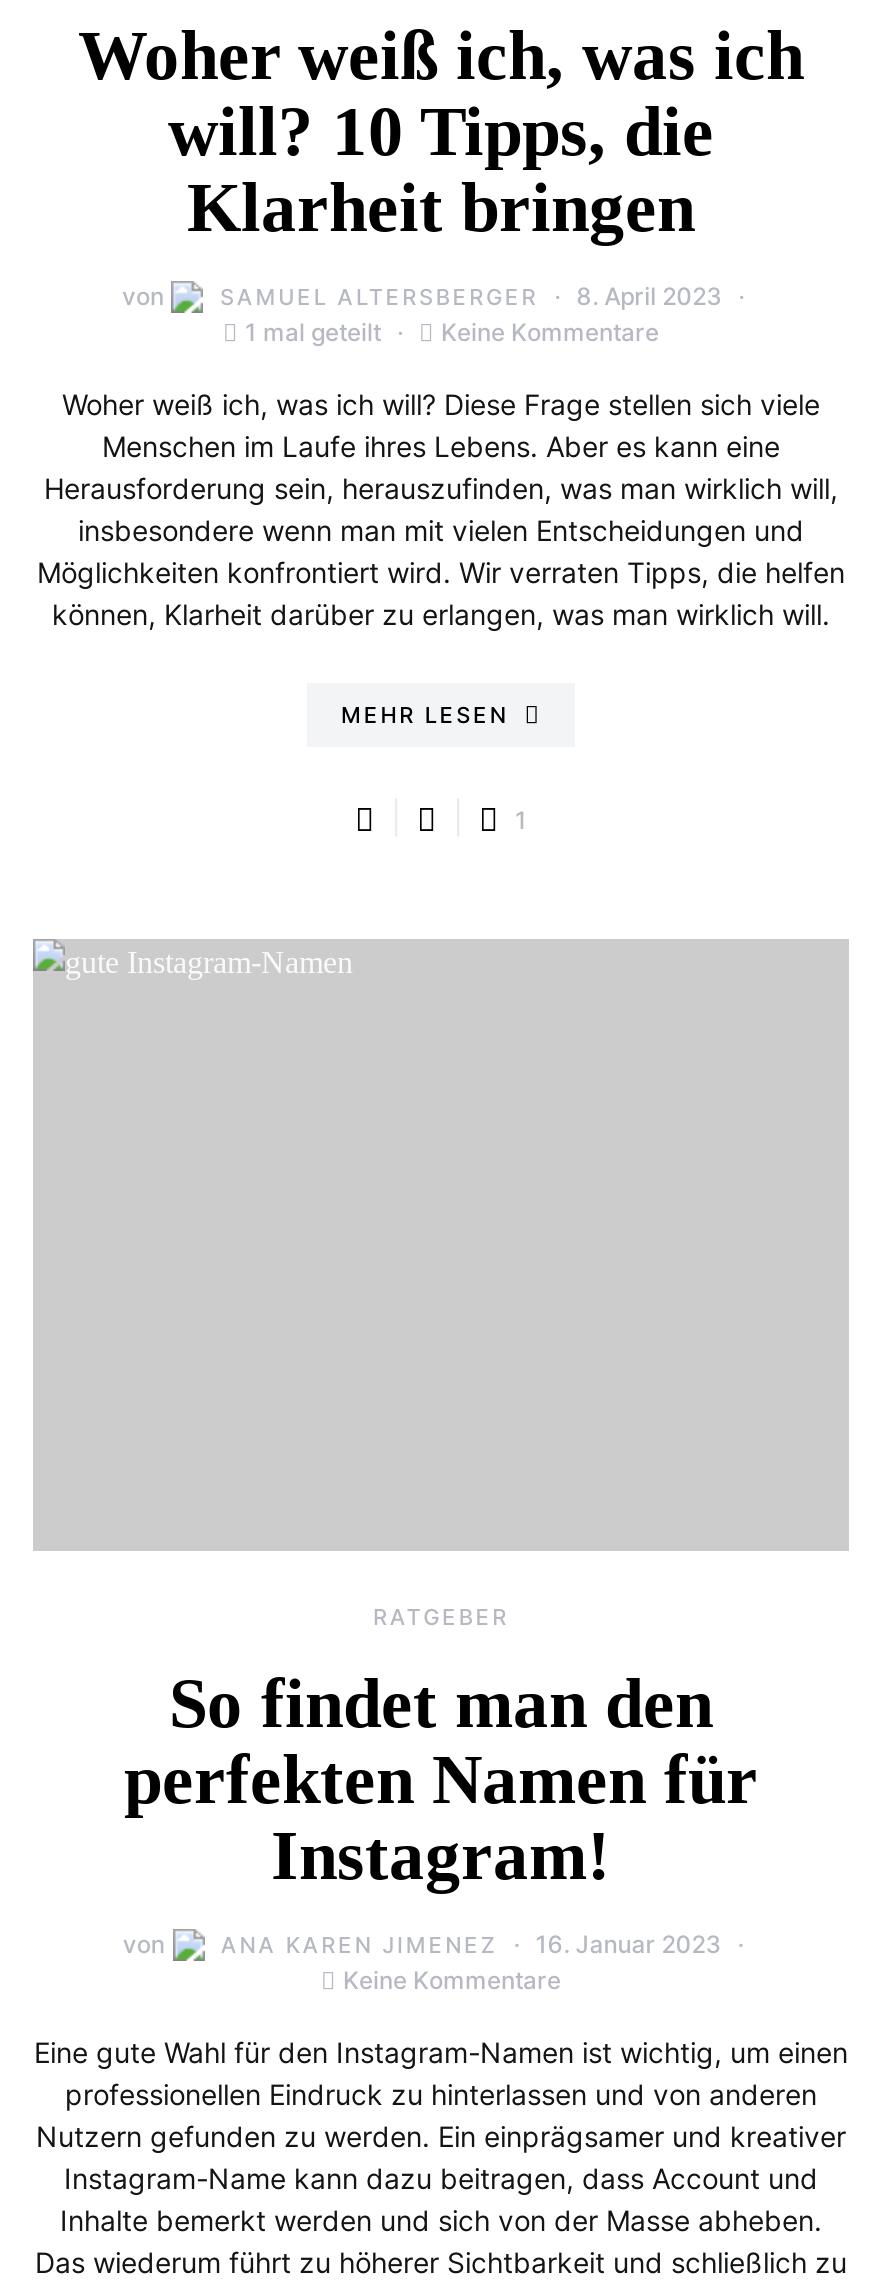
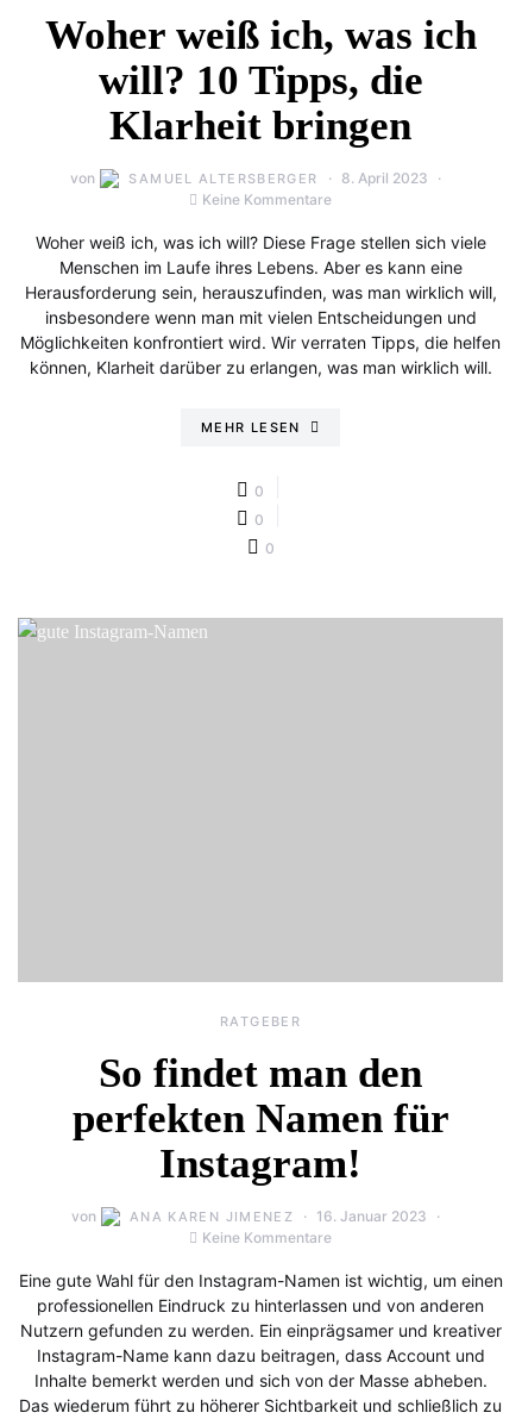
- 1 mal geteilt

- 1
+ 0
+ 0
+ 0
